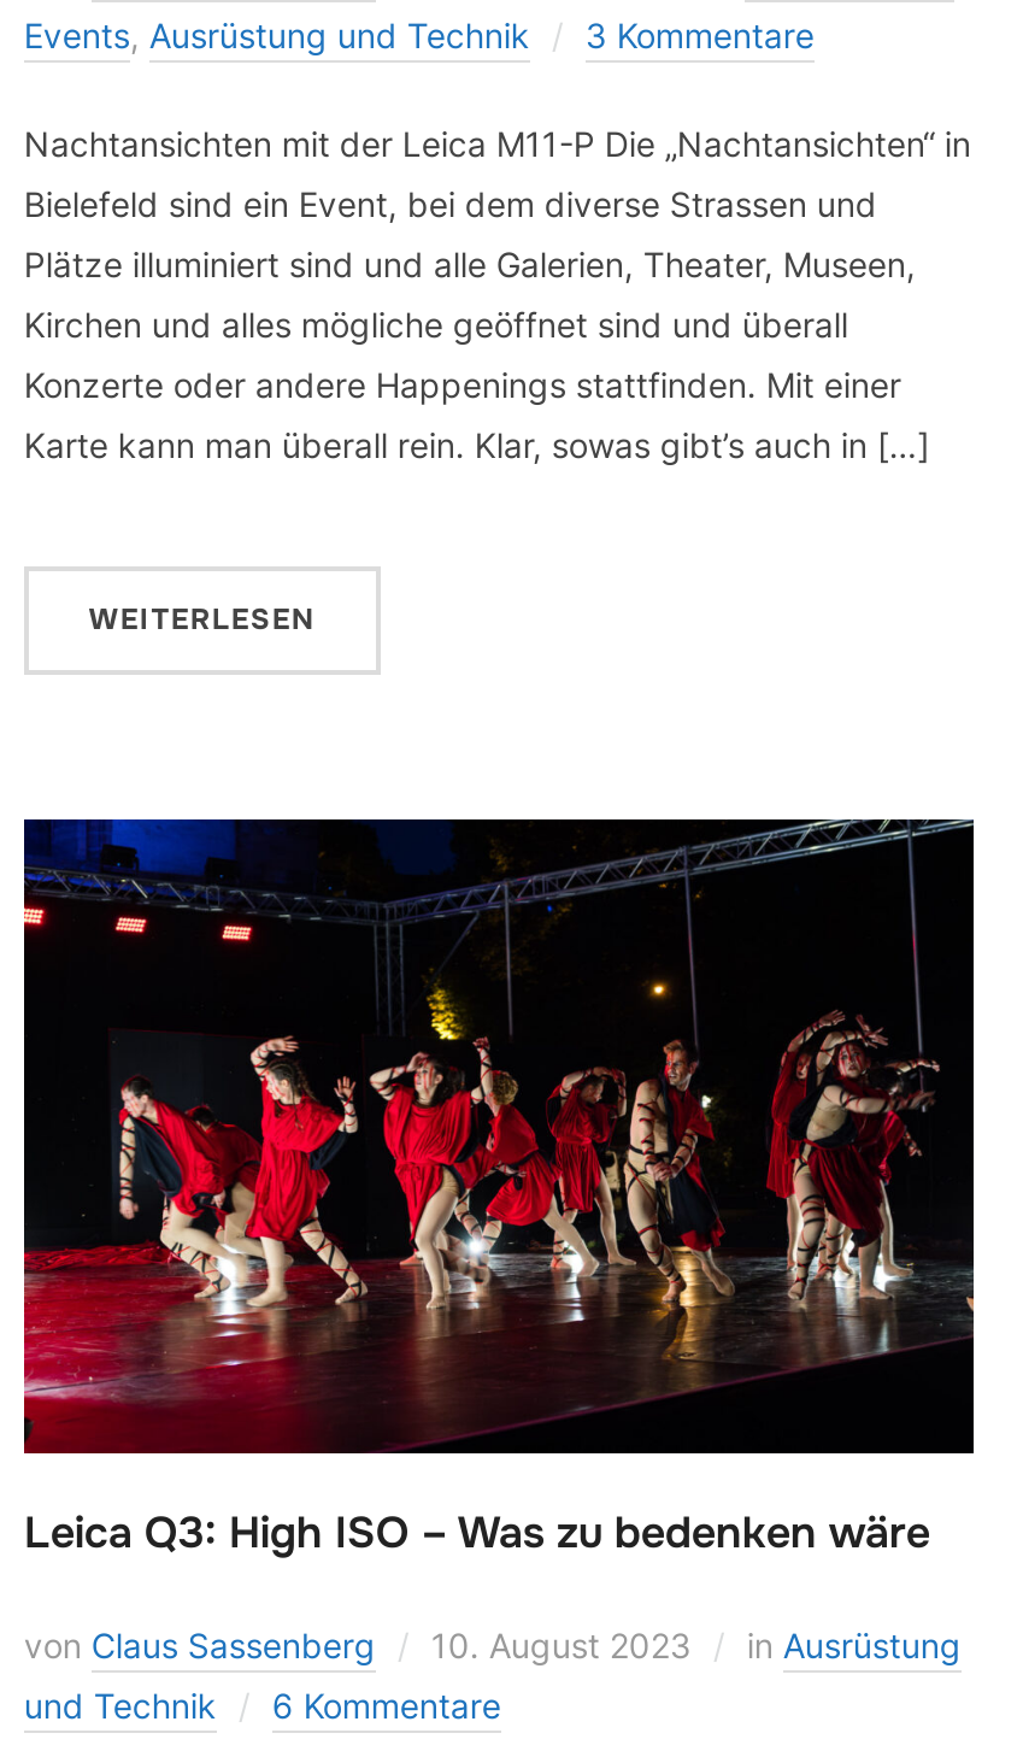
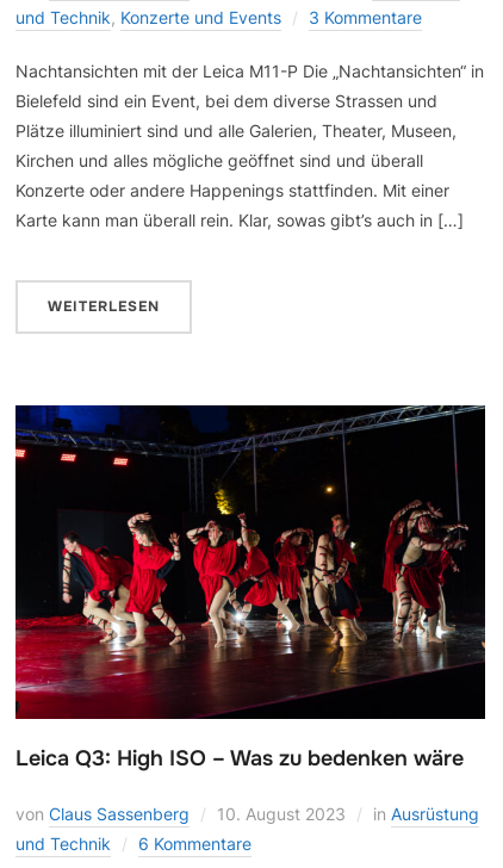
- Events, Ausrüstung und Technik
+ und Technik, Konzerte und Events
